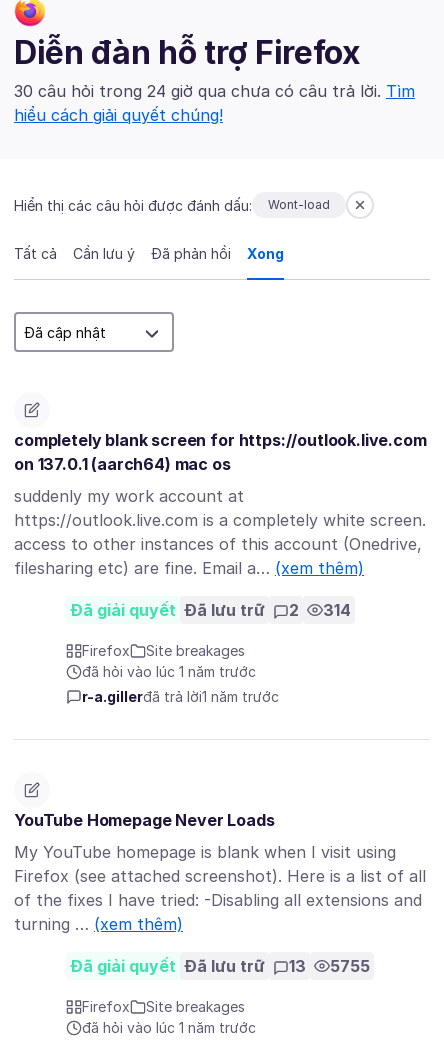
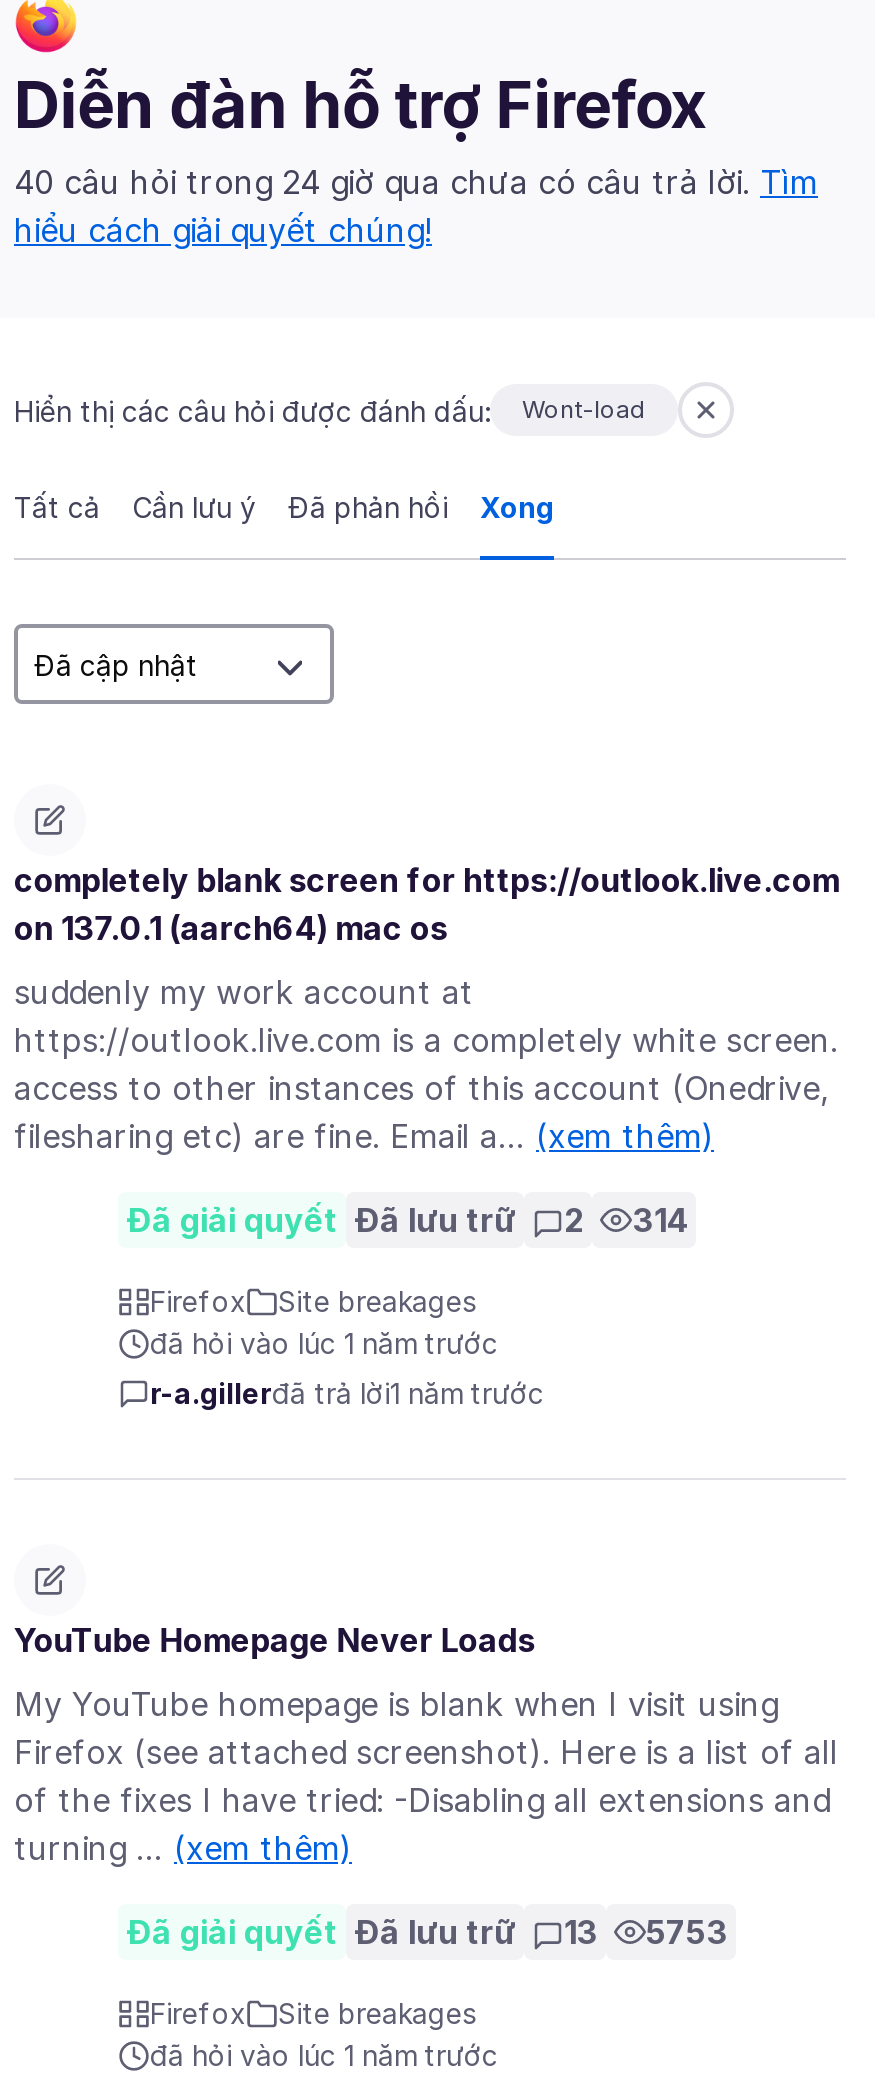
- 30 câu hỏi trong 24 giờ qua chưa có câu trả lời. Tìm
+ 40 câu hỏi trong 24 giờ qua chưa có câu trả lời. Tìm

- Đã giải quyết Đã lưu trữ 13 5755
+ Đã giải quyết Đã lưu trữ 13 5753
